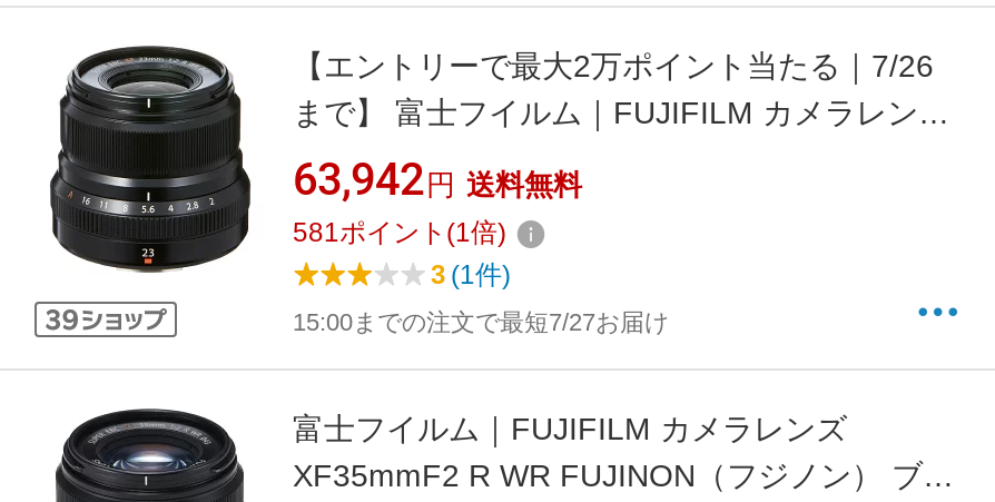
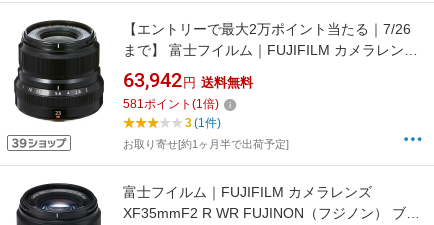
- 15:00までの注文で最短7/27お届け
+ お取り寄せ[約1ヶ月半で出荷予定]
